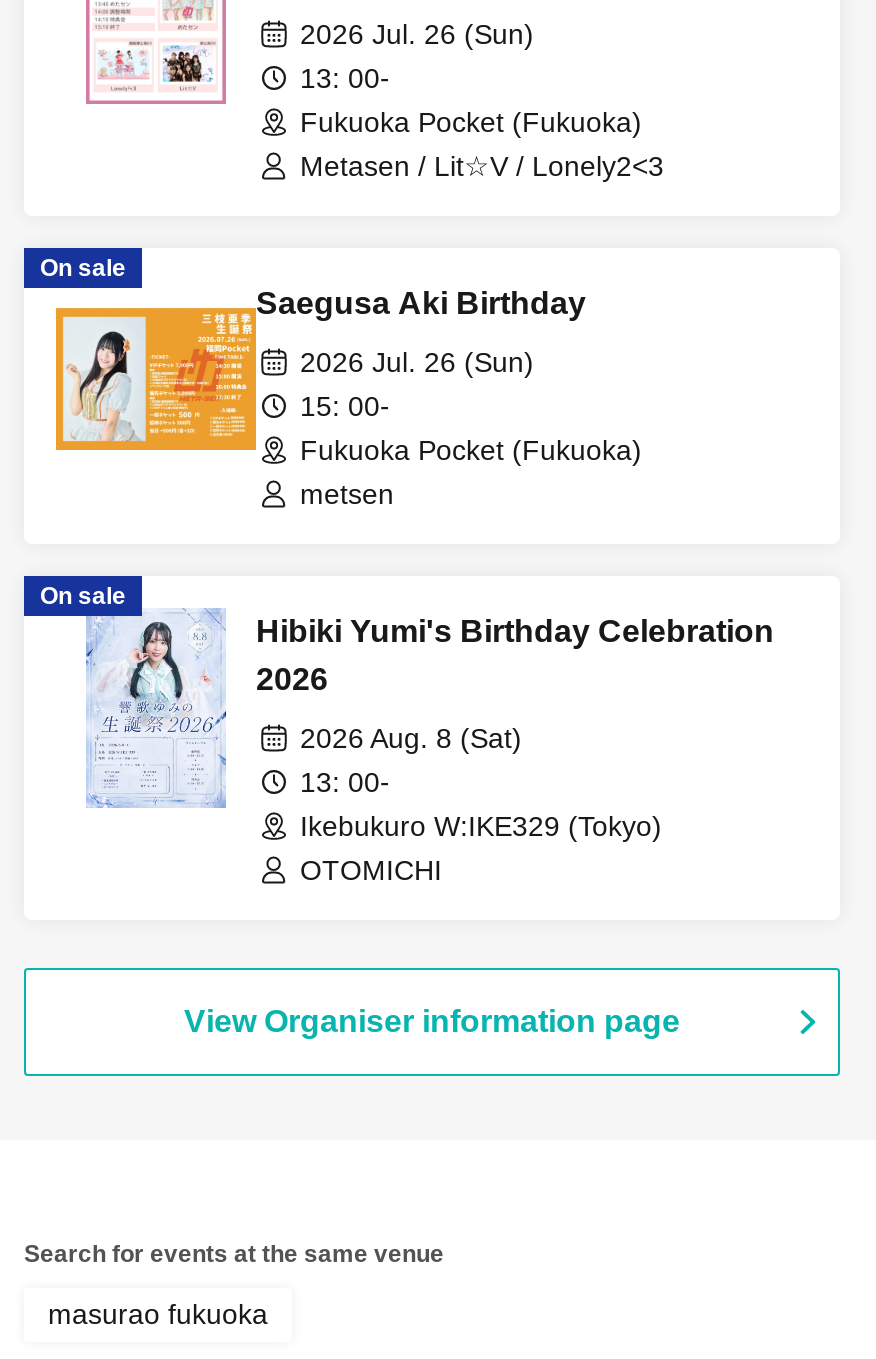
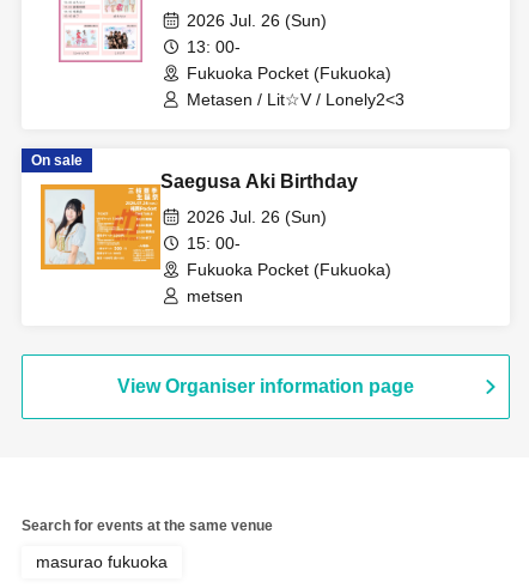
- [image]
- On sale
- Hibiki Yumi's Birthday Celebration
- 2026
- 2026 Aug. 8 (Sat)
- 13: 00-
- Ikebukuro W:IKE329 (Tokyo)
- OTOMICHI
